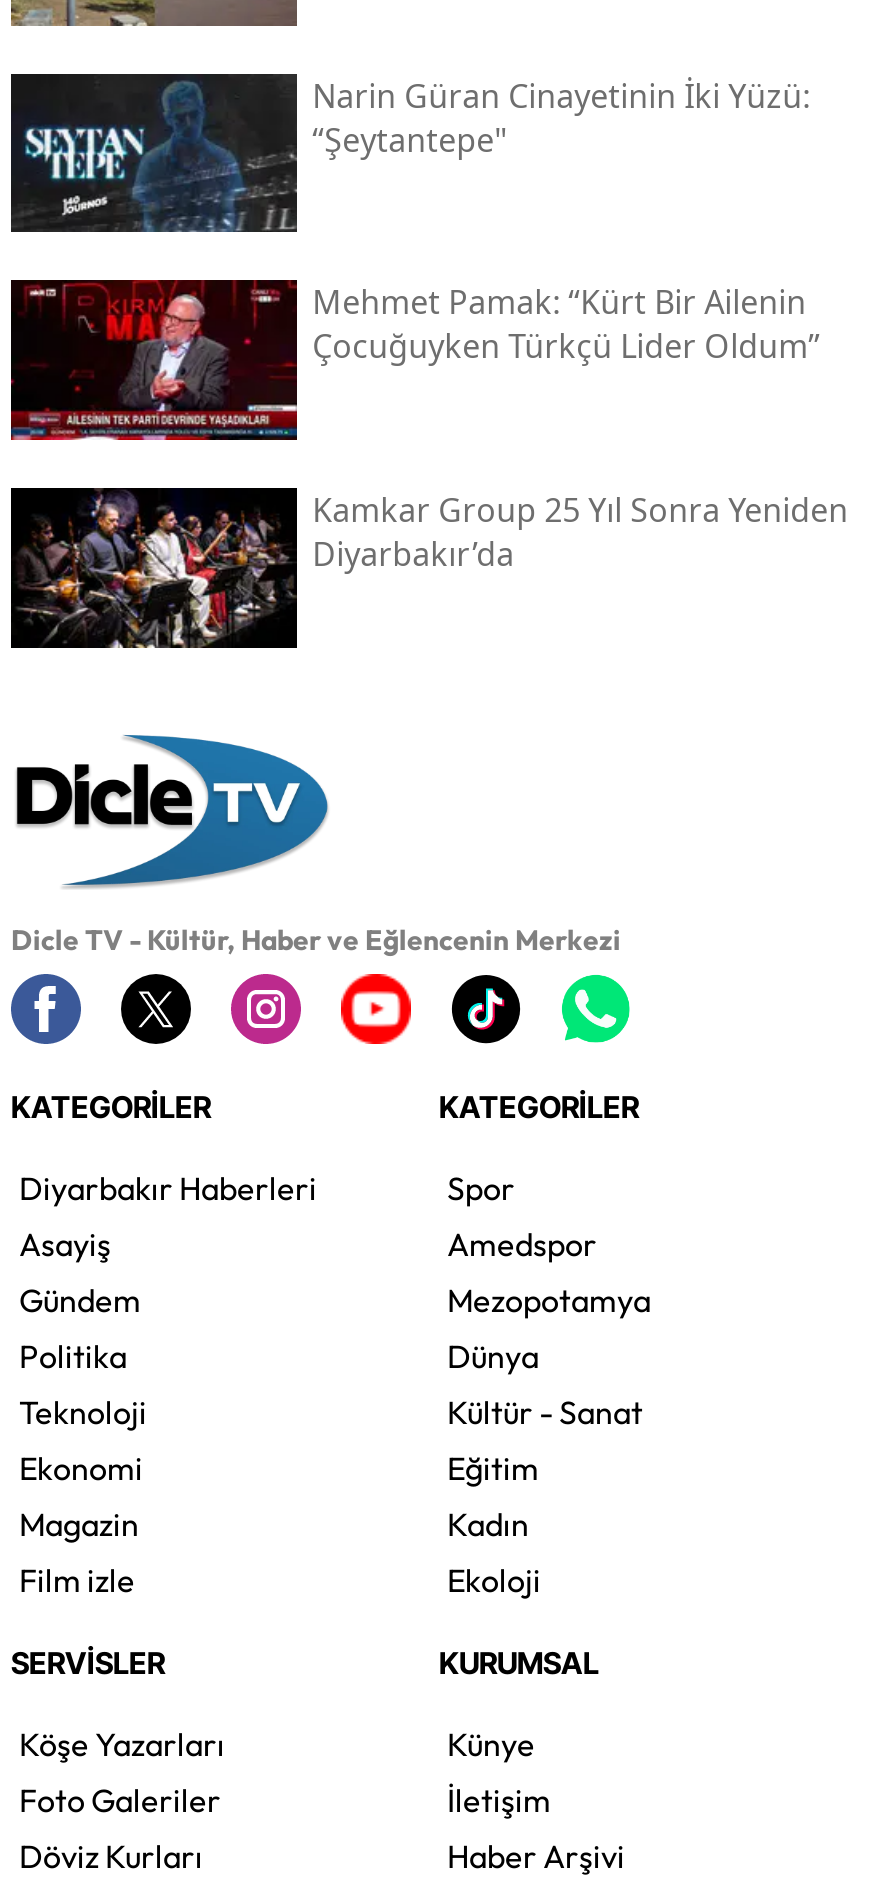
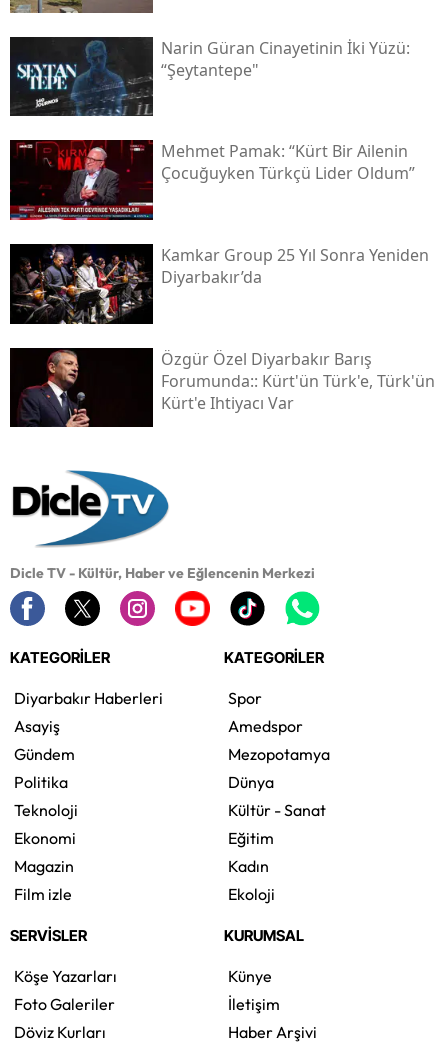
+ [image]
+ Özgür Özel Diyarbakır Barış
+ Forumunda:: Kürt'ün Türk'e, Türk'ün
+ Kürt'e Ihtiyacı Var
